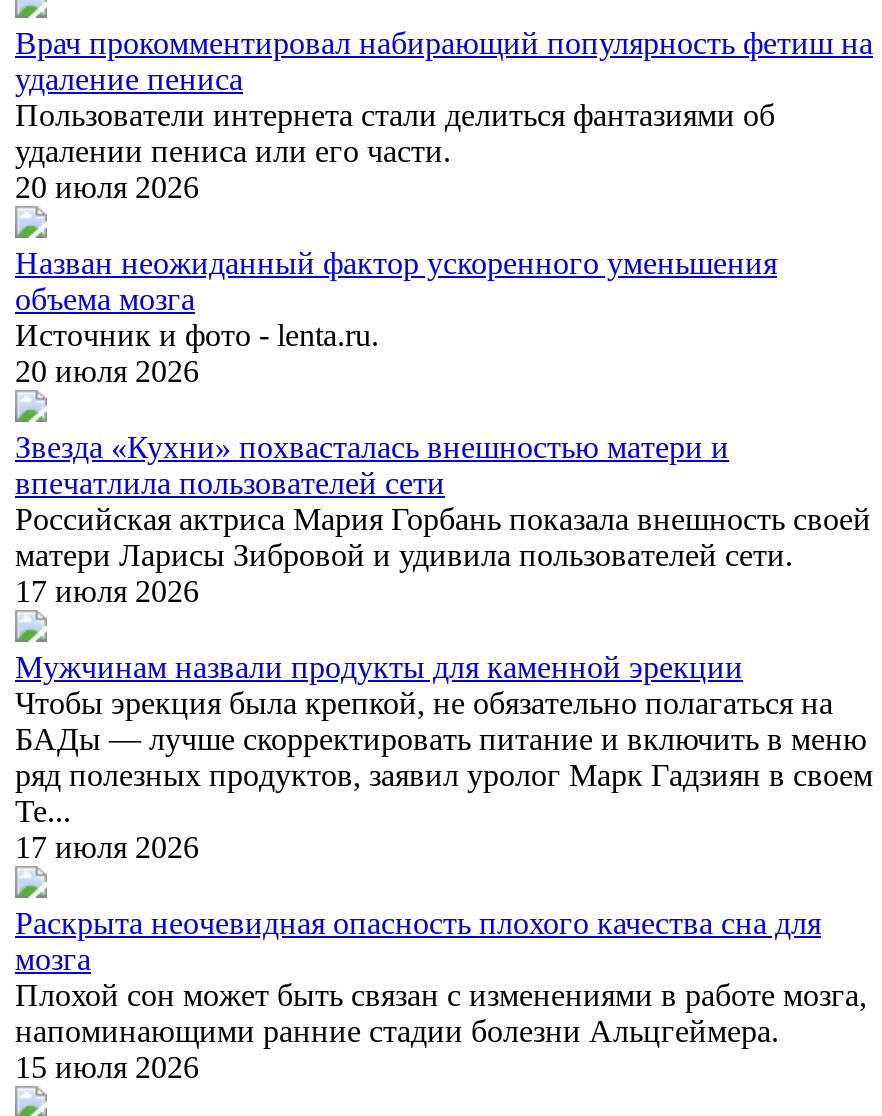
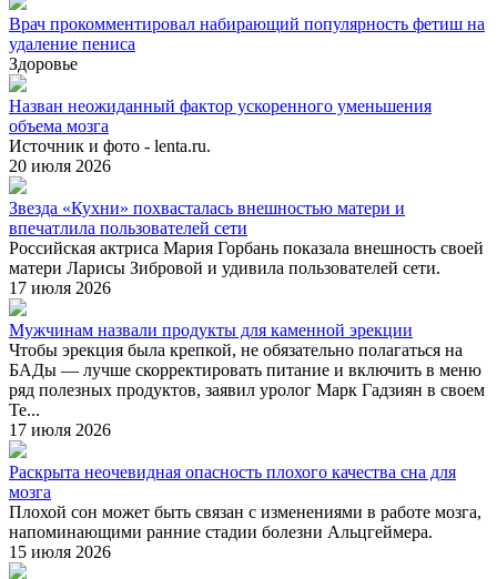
- Пользователи интернета стали делиться фантазиями об
- удалении пениса или его части.
- 20 июля 2026
+ Здоровье
